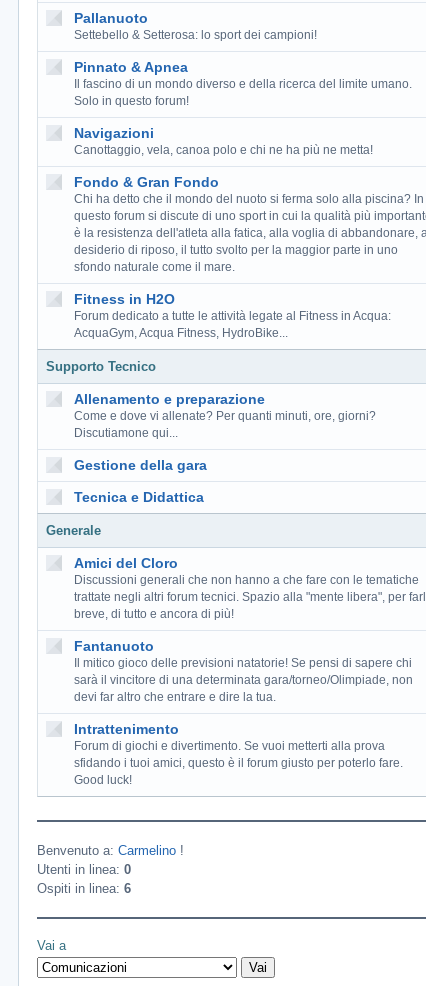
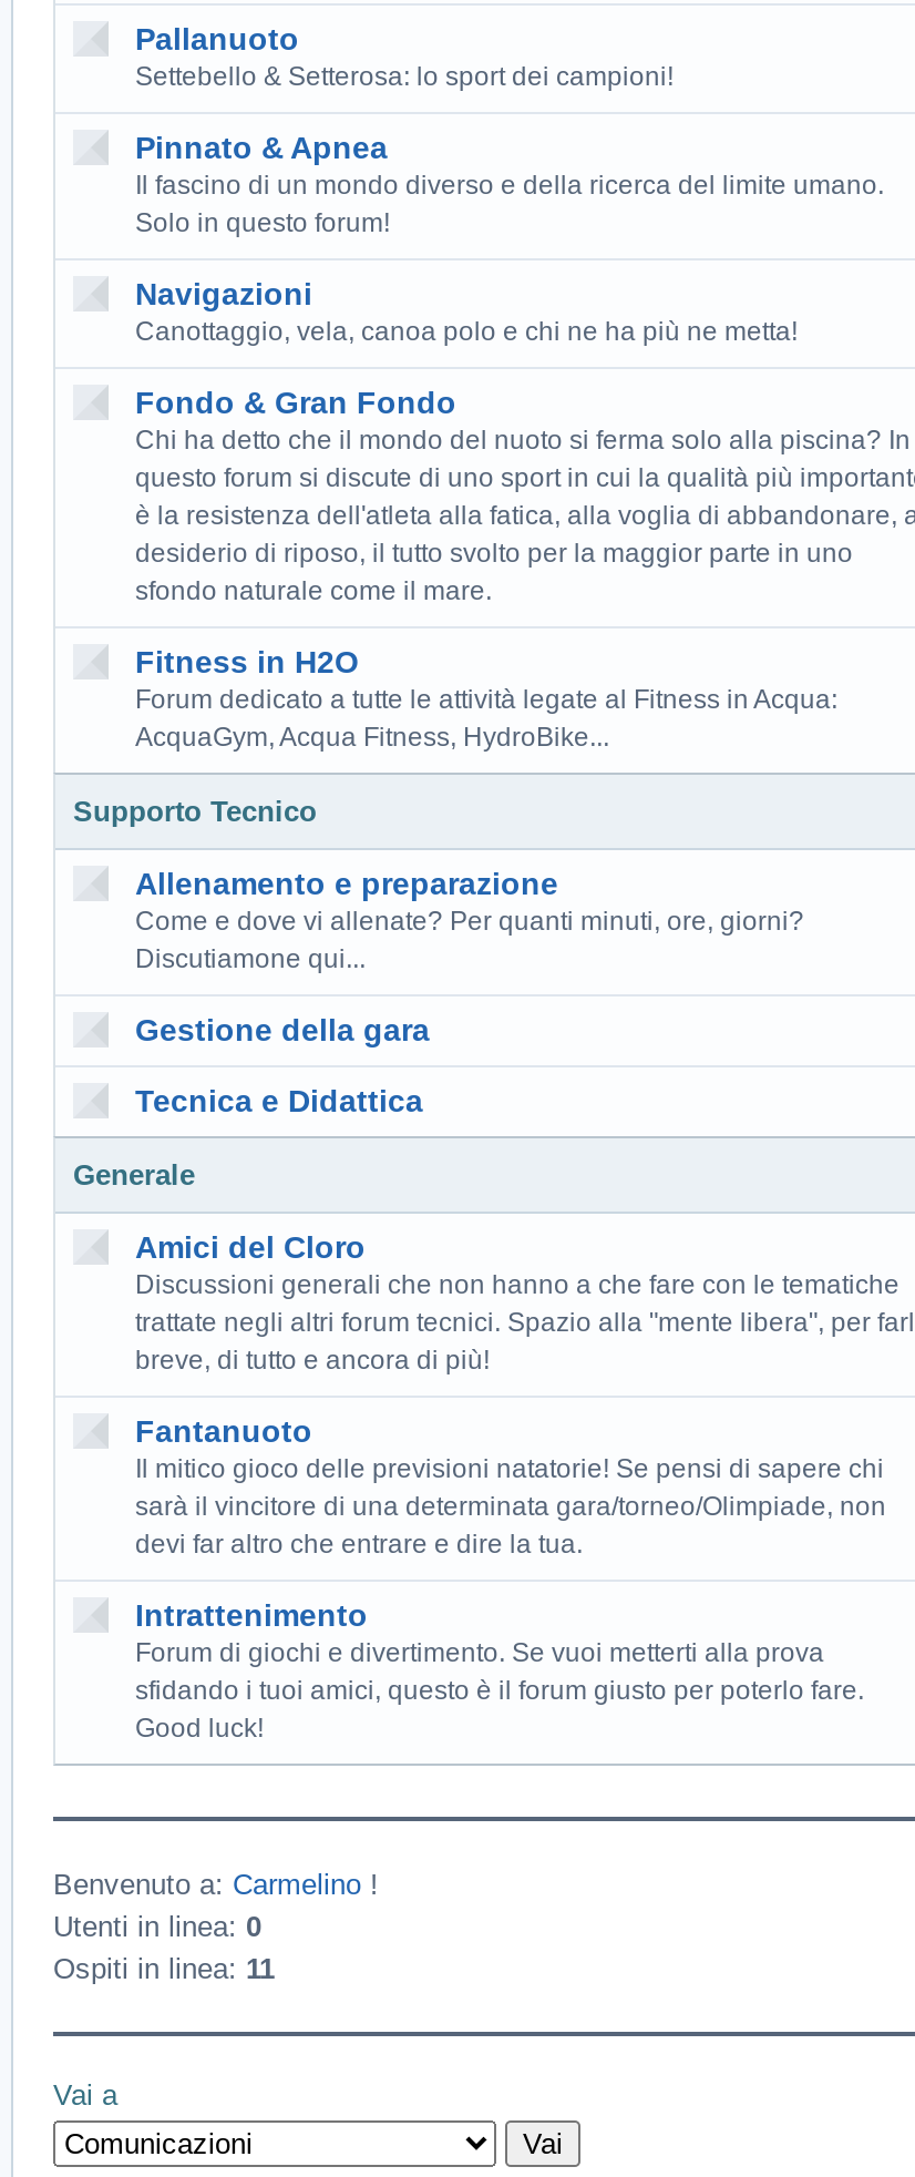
- Ospiti in linea: 6
+ Ospiti in linea: 11
